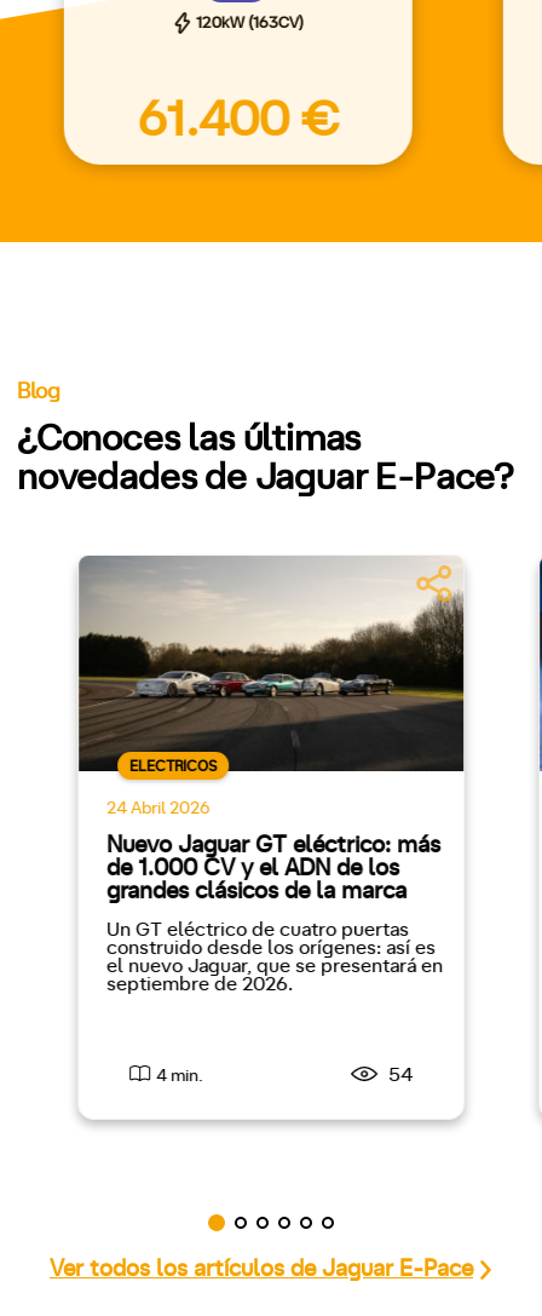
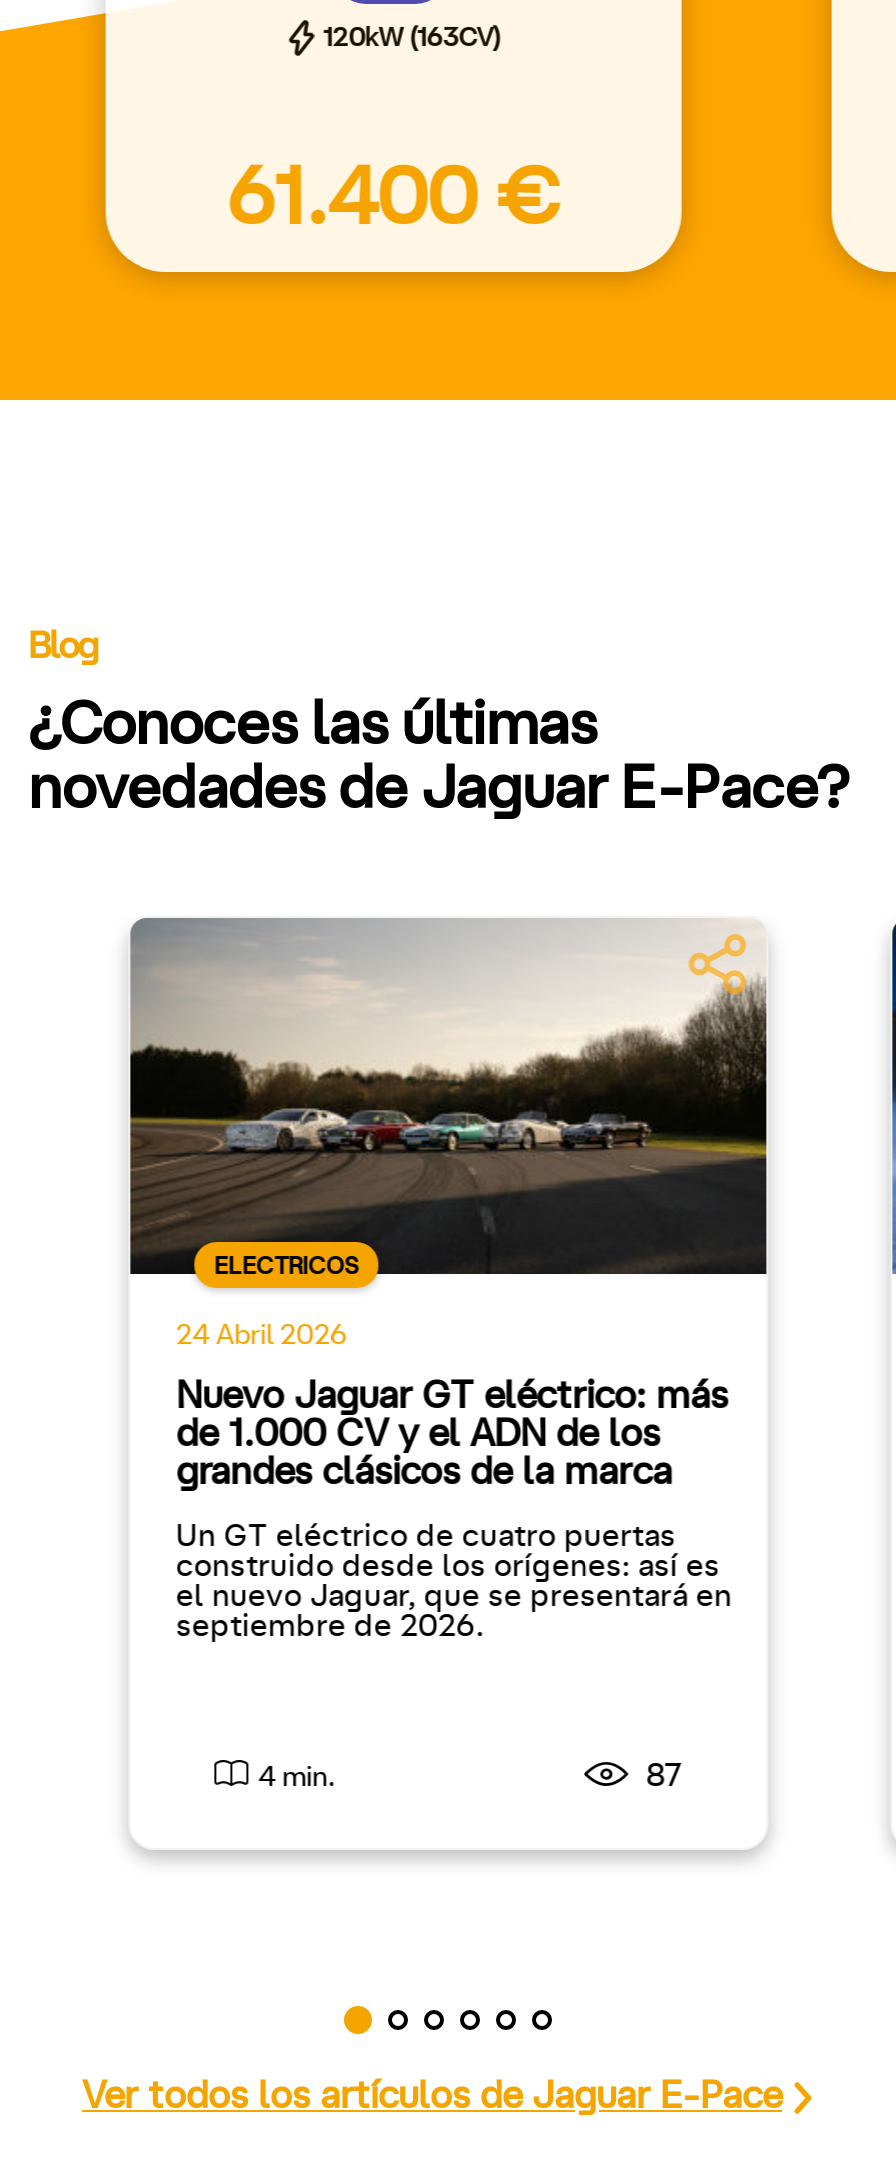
- 54
+ 87
